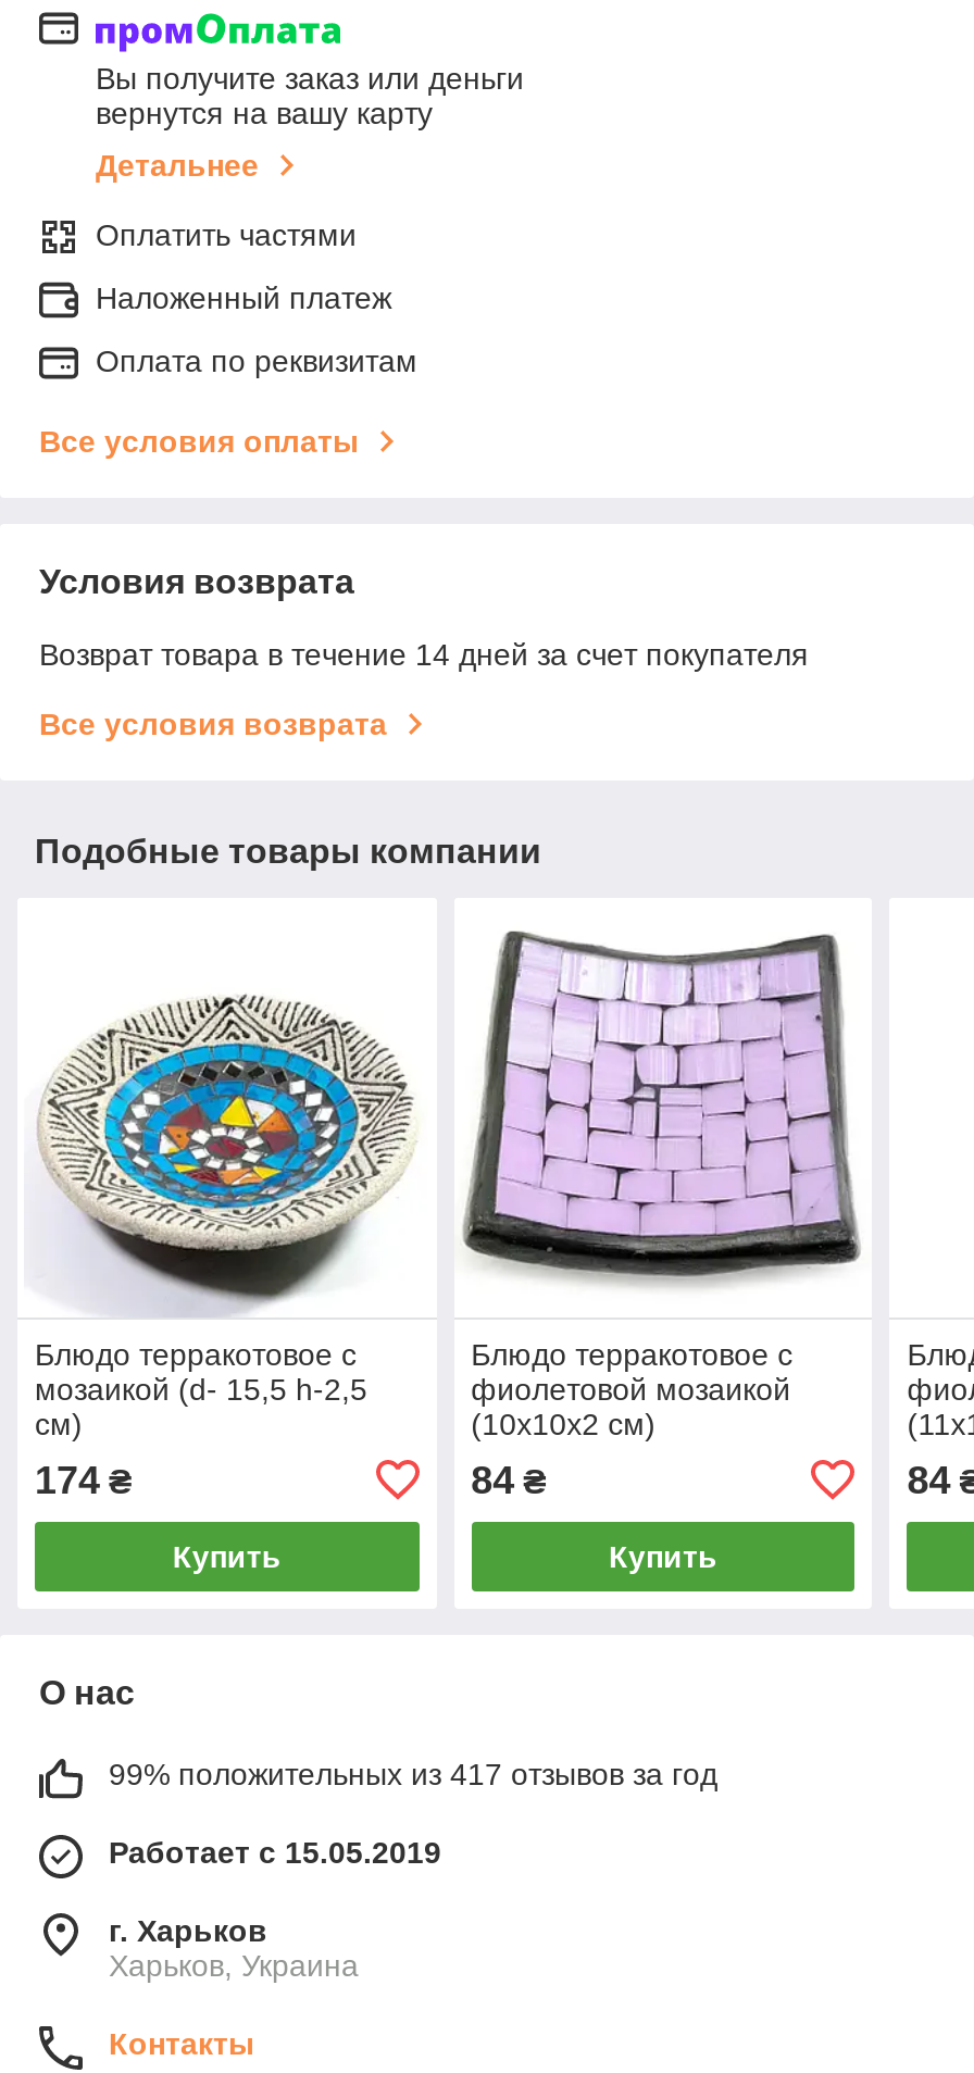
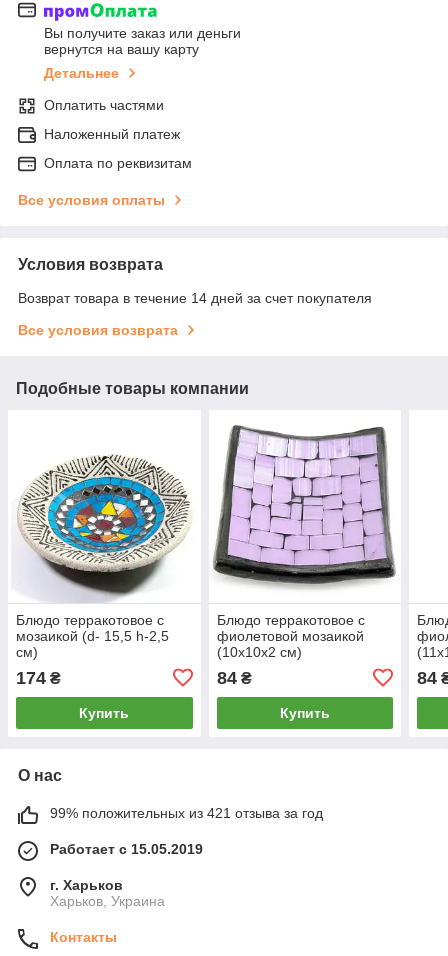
- 99% положительных из 417 отзывов за год
+ 99% положительных из 421 отзыва за год
